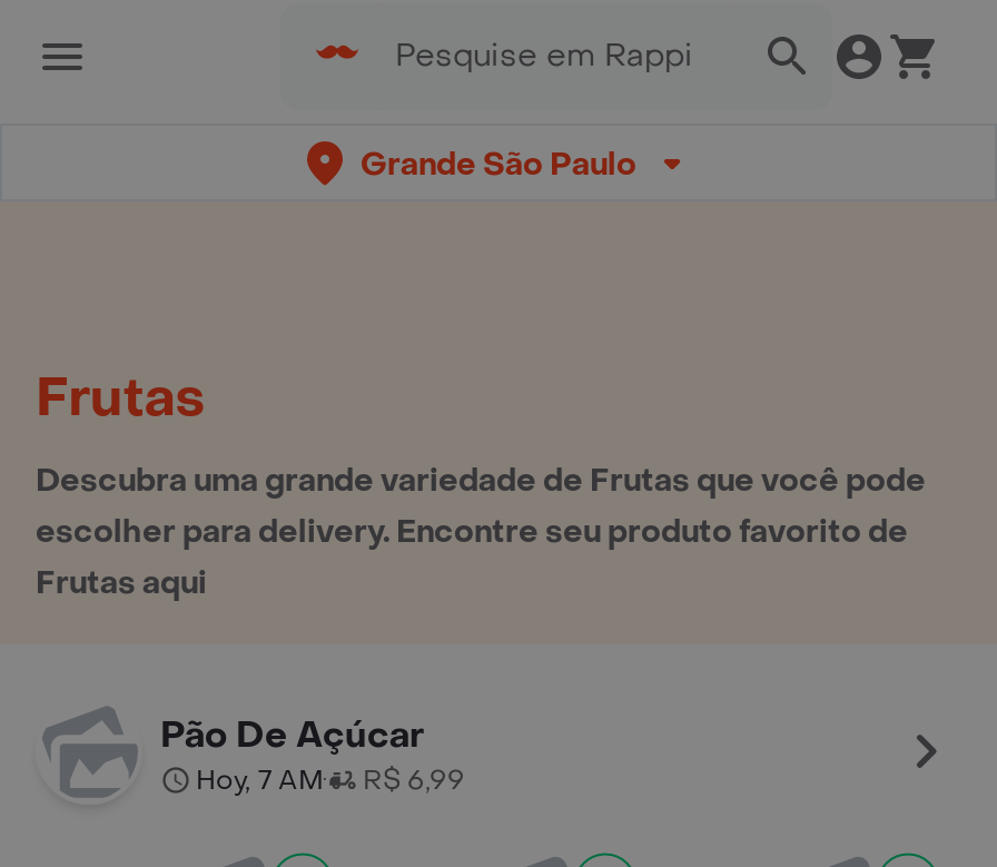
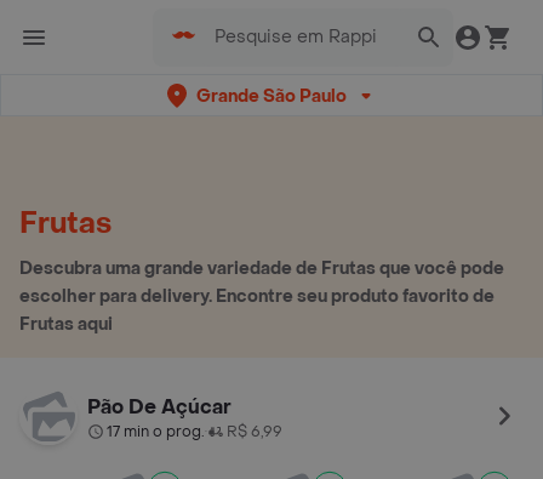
- Hoy, 7 AM R$ 6,99
+ 17 min o prog. R$ 6,99
